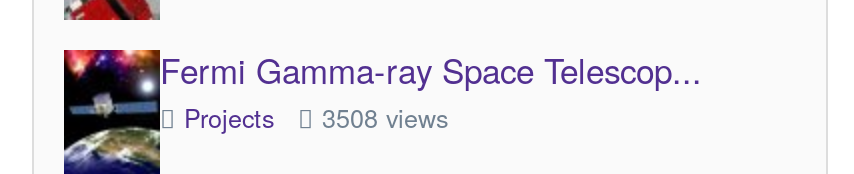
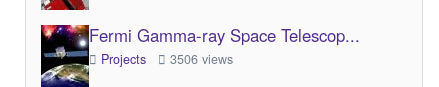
- Projects 3508 views
+ Projects 3506 views
